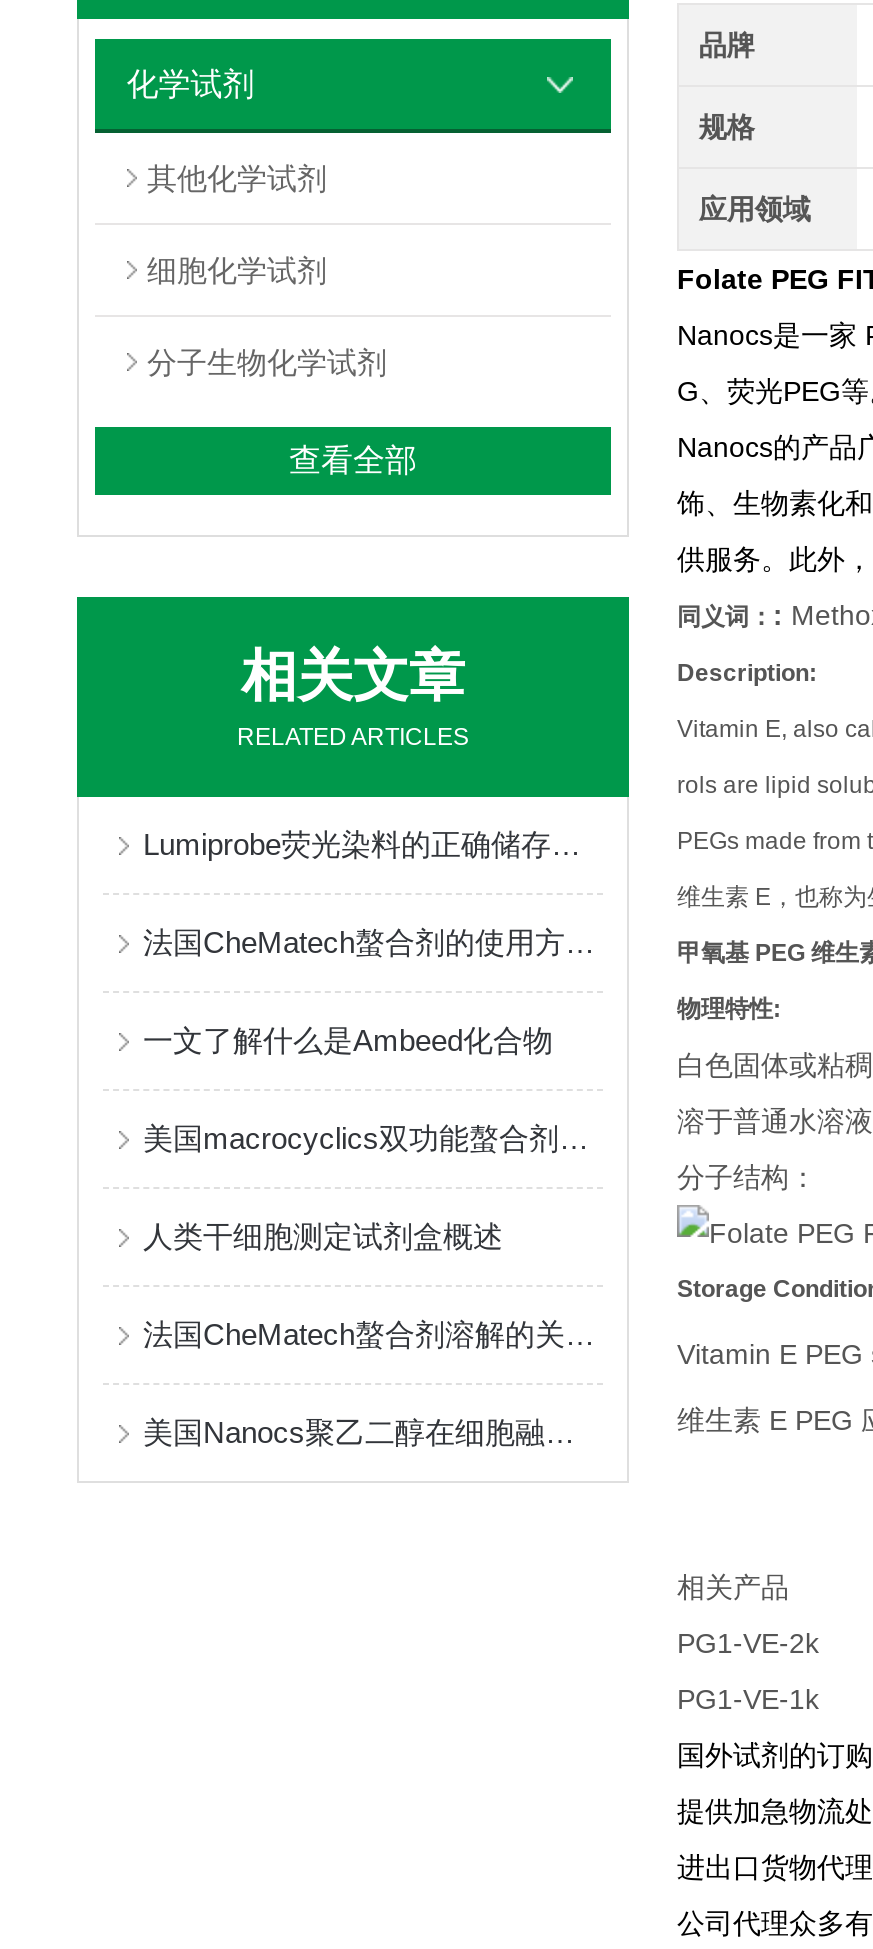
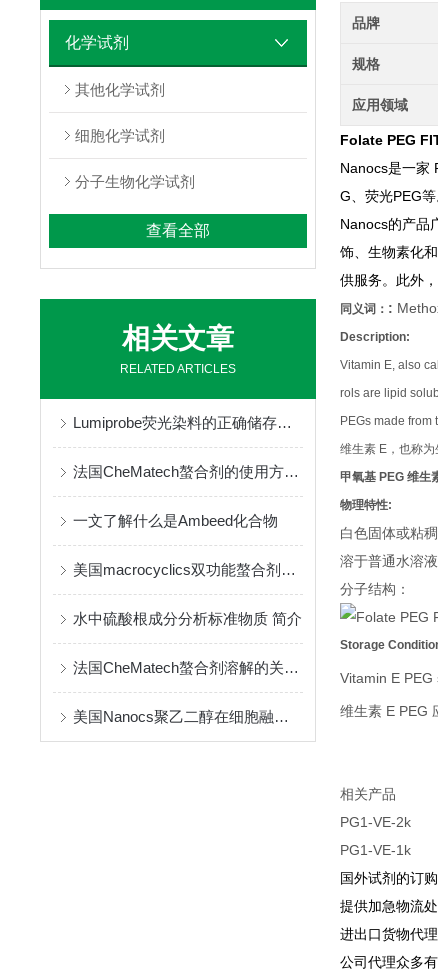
- 人类干细胞测定试剂盒概述
+ 水中硫酸根成分分析标准物质 简介
